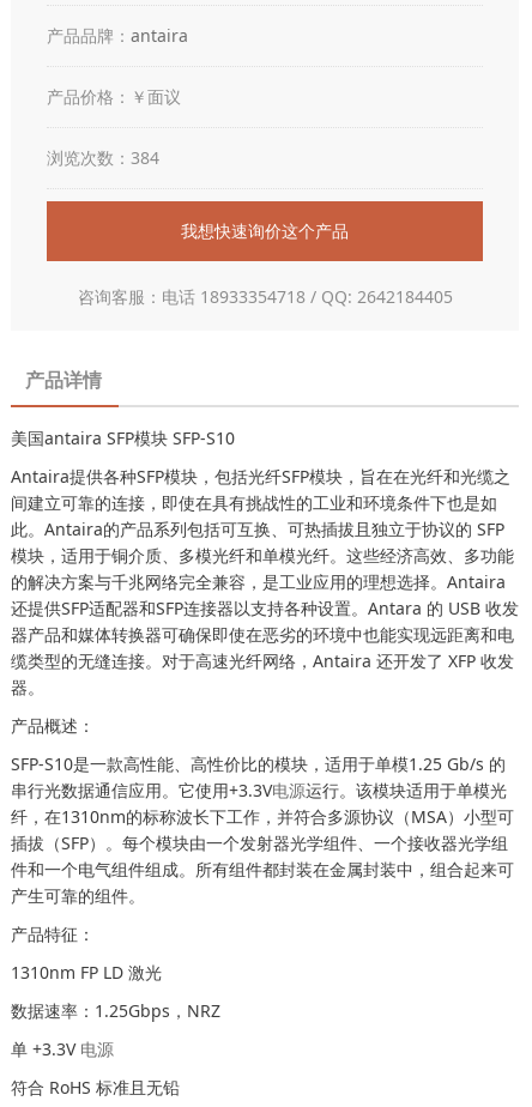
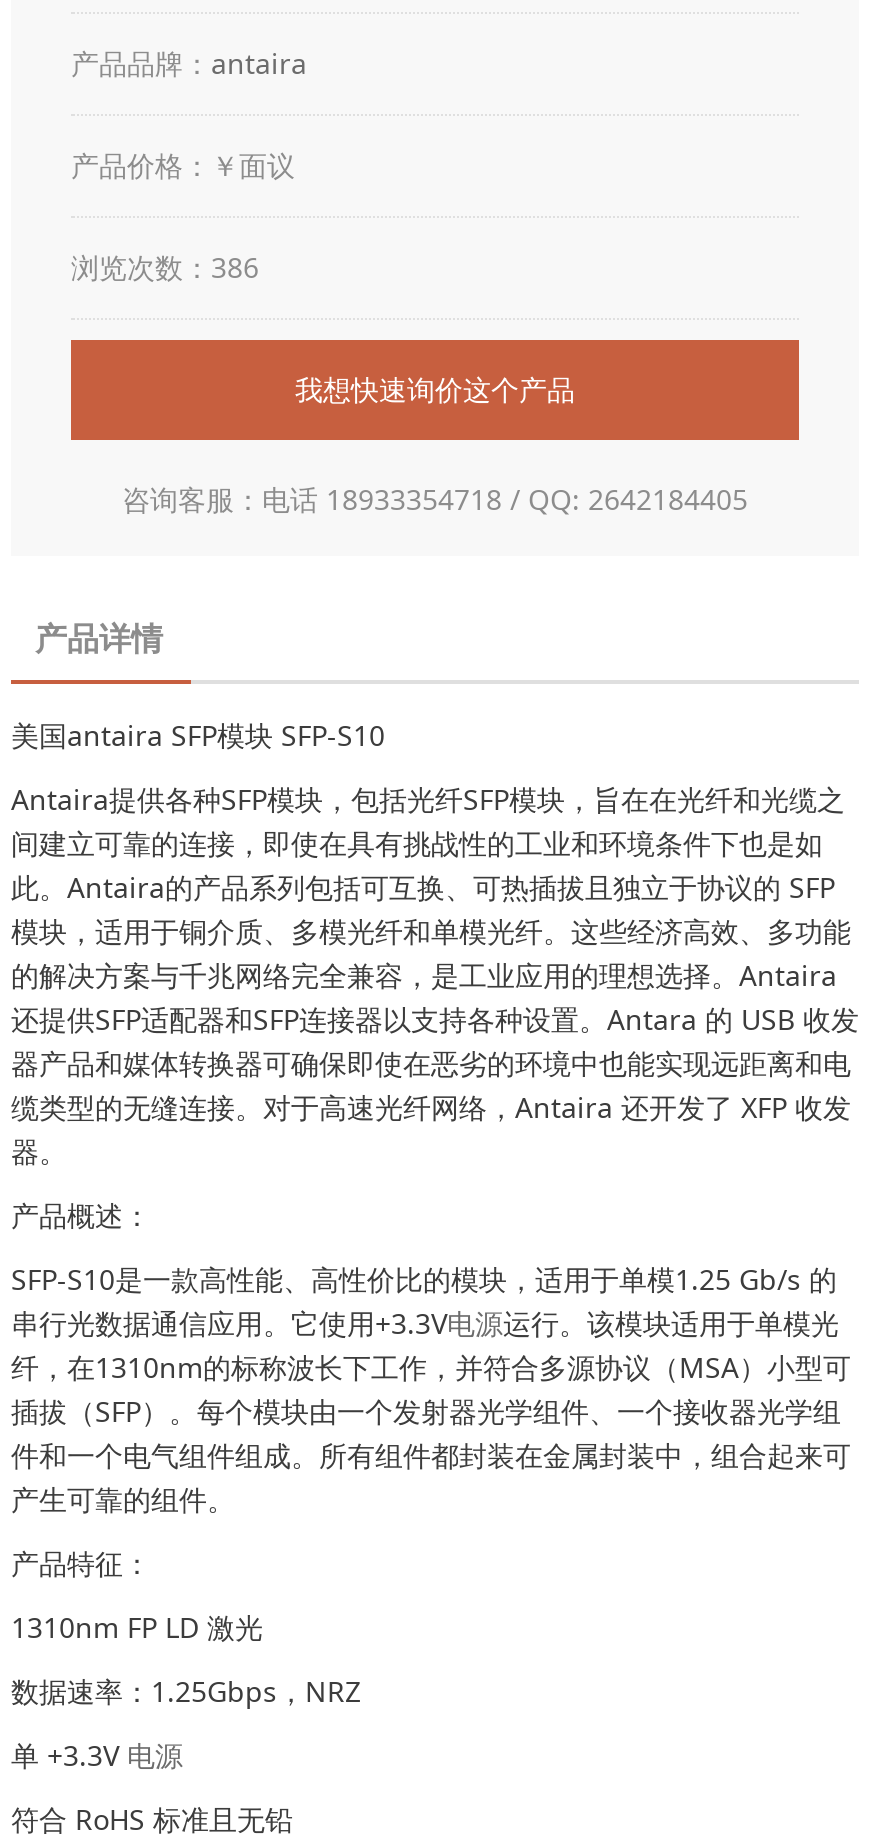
- 浏览次数：384
+ 浏览次数：386
